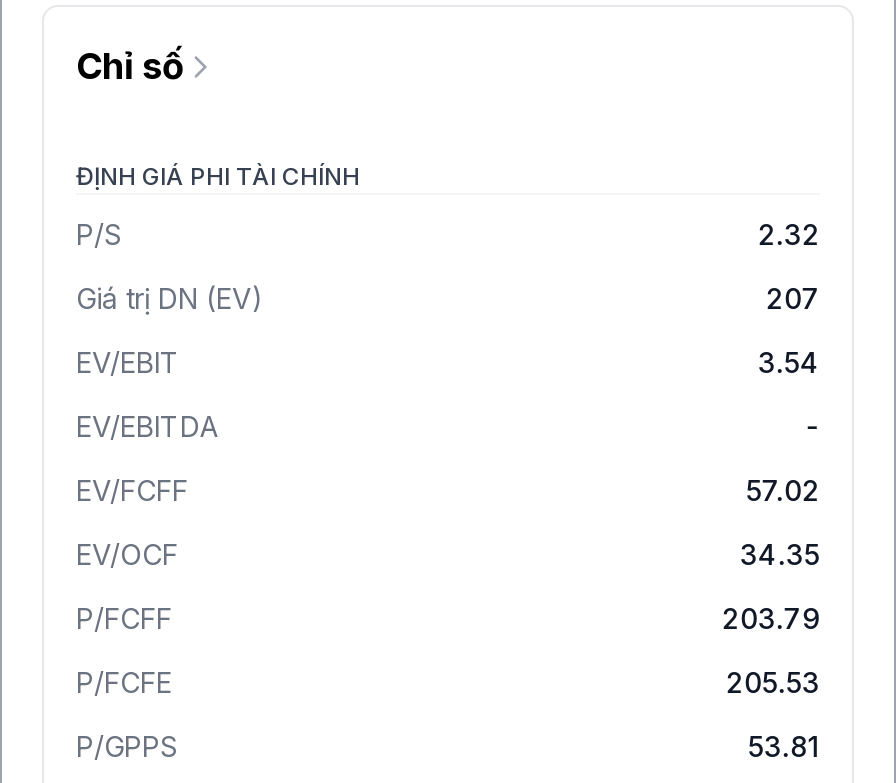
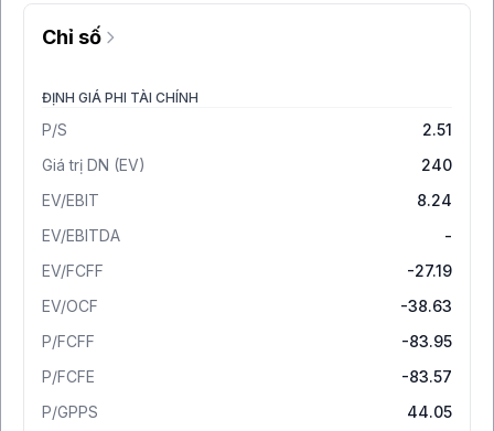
- 2.32
+ 2.51

- 207
+ 240

- 3.54
+ 8.24

- 57.02
+ -27.19

- 34.35
+ -38.63

- 203.79
+ -83.95

- 205.53
+ -83.57

- 53.81
+ 44.05
